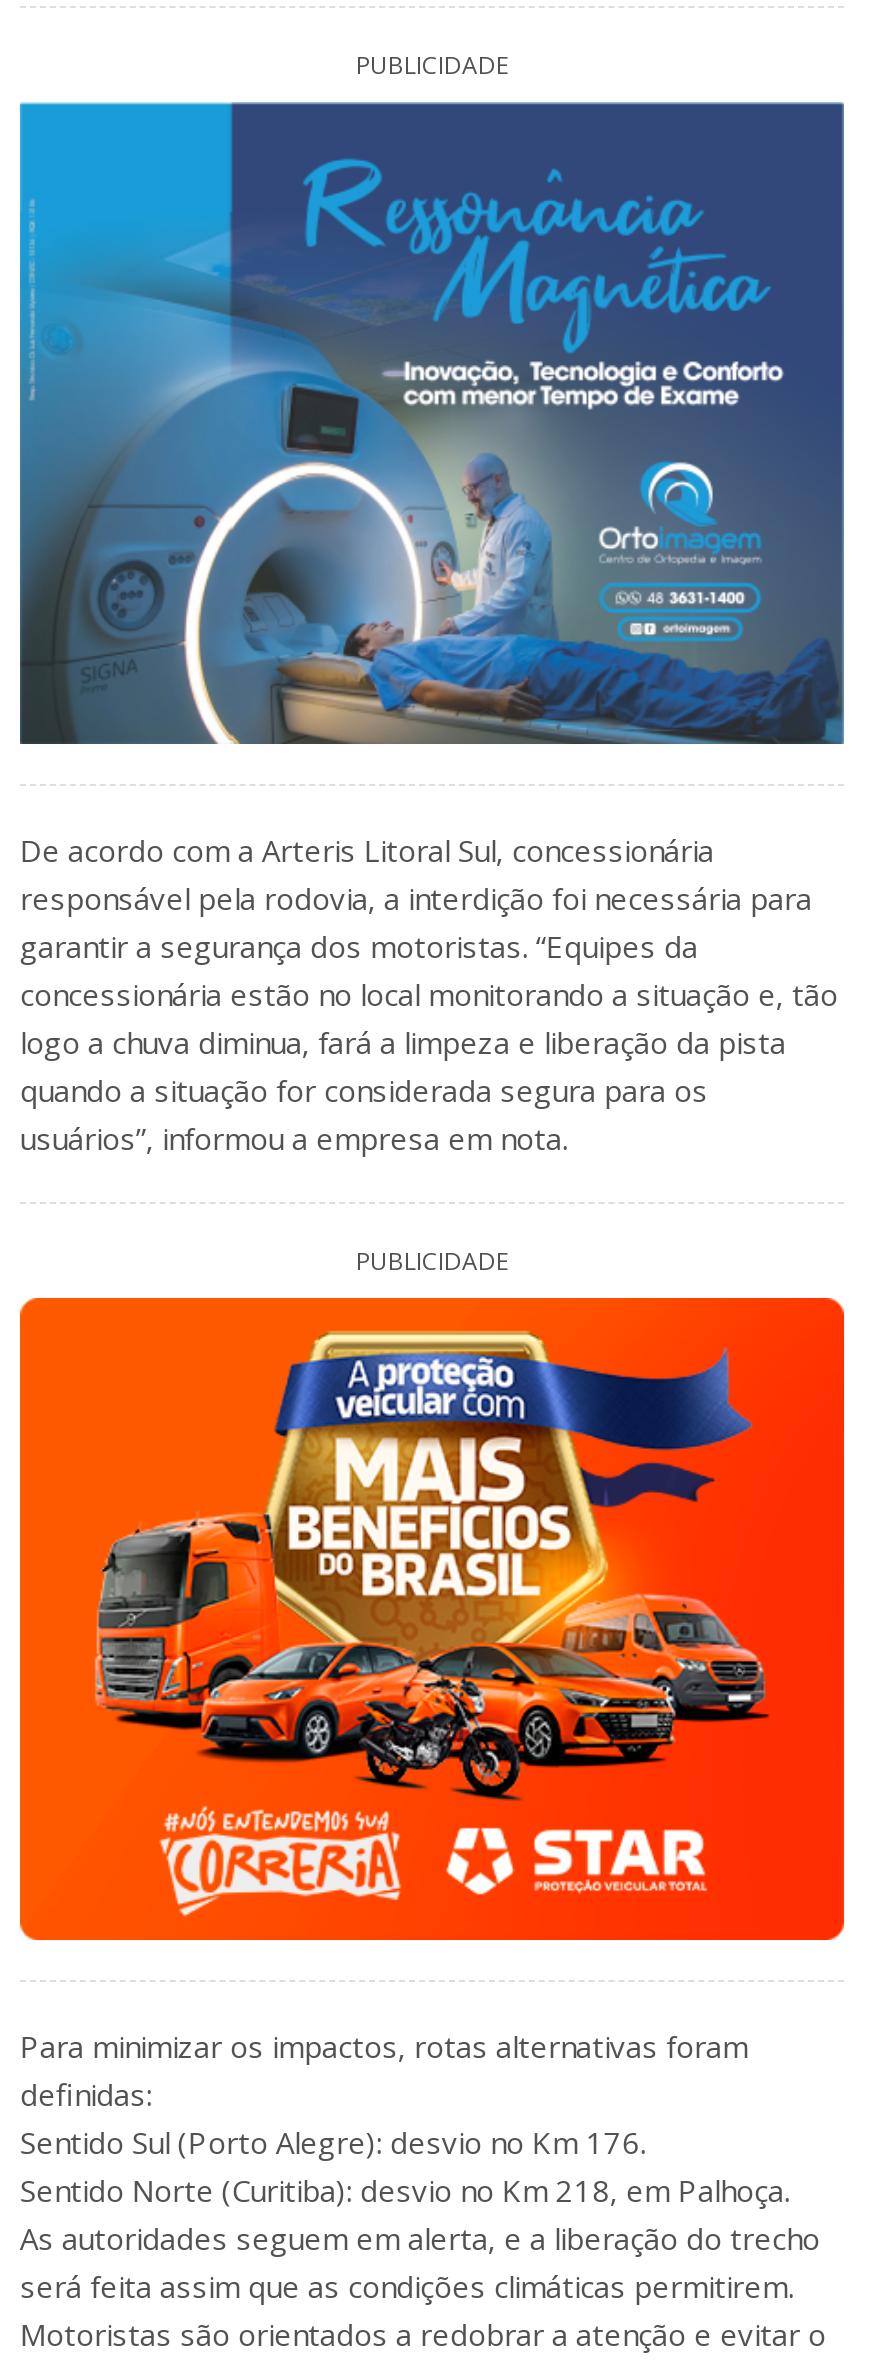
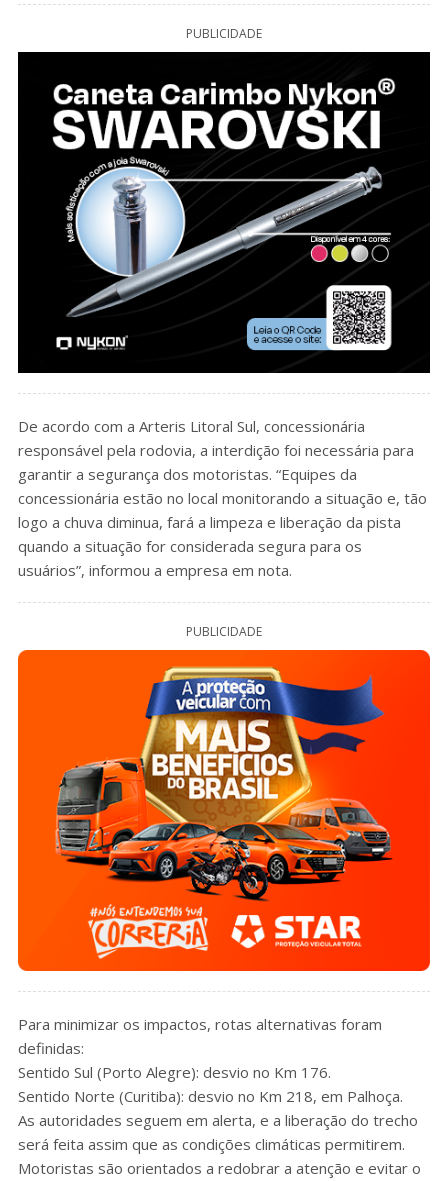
- [image]
+ [image]
